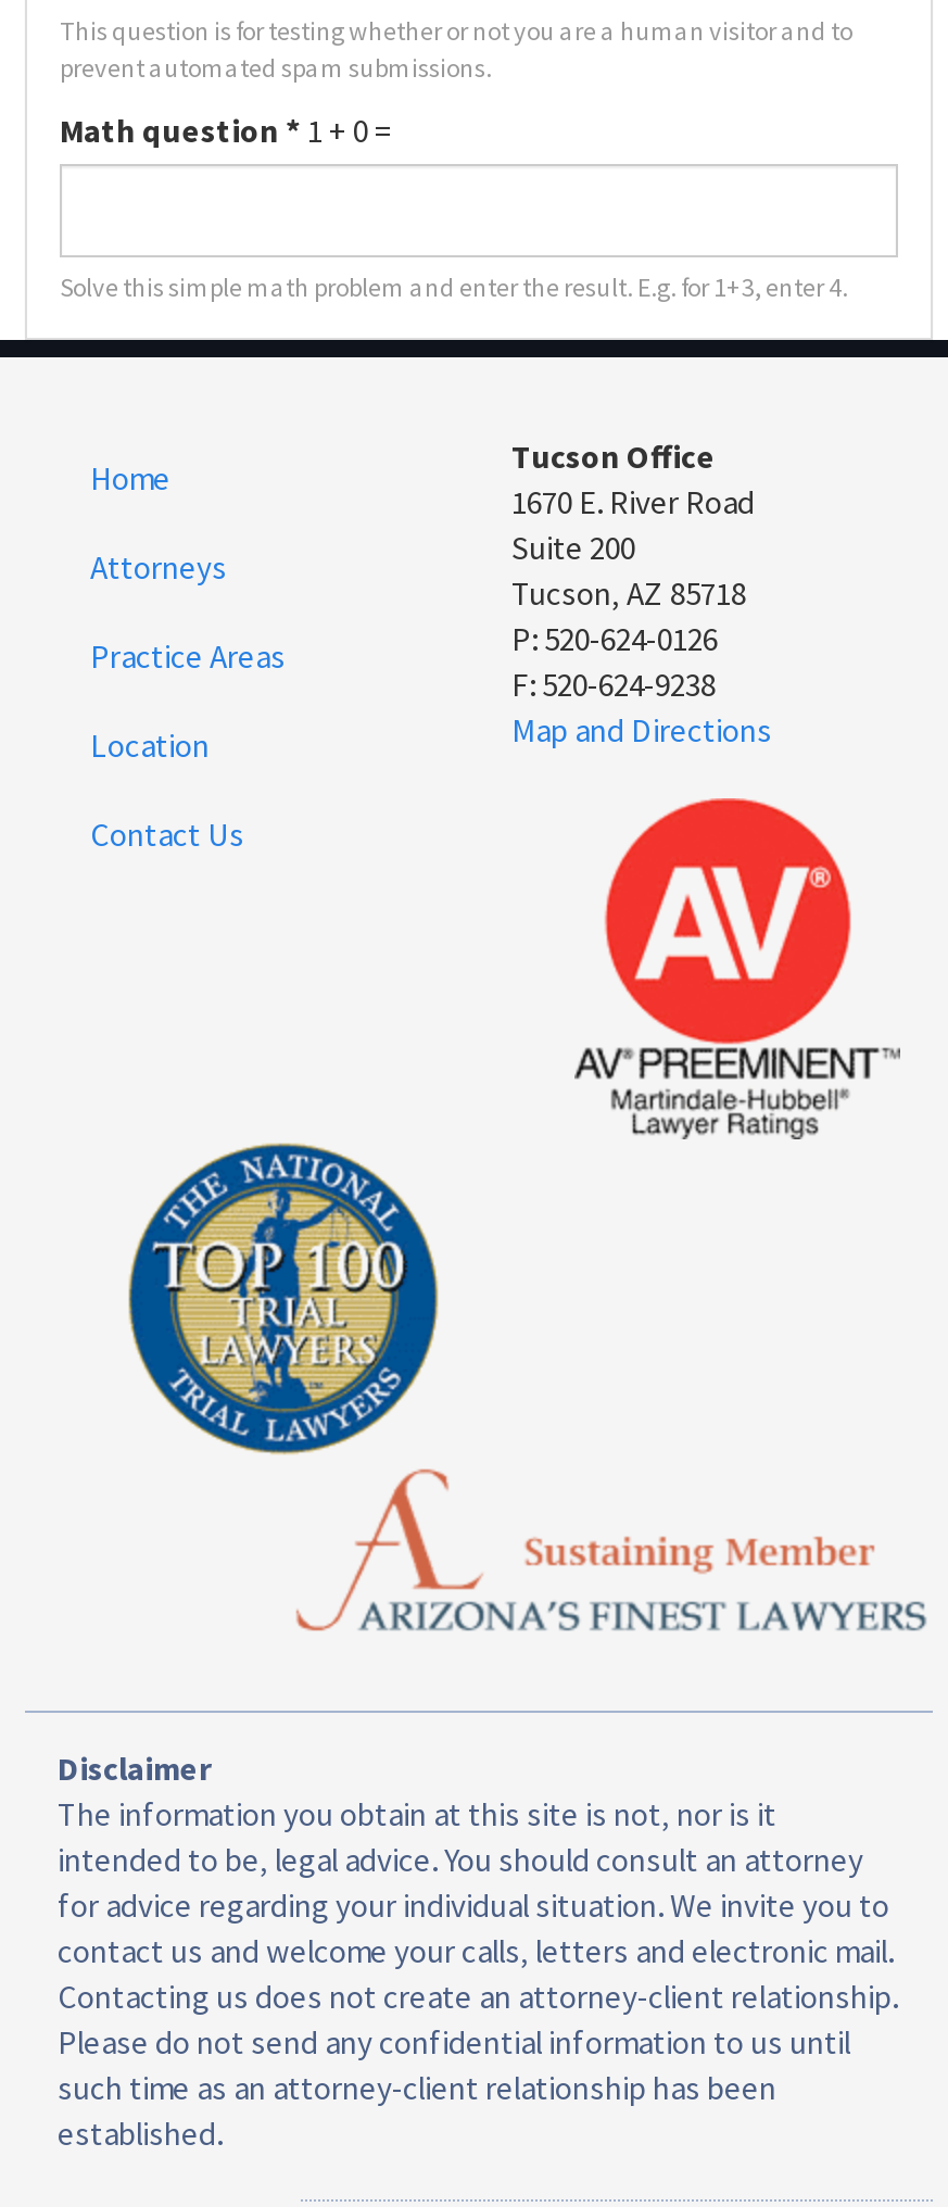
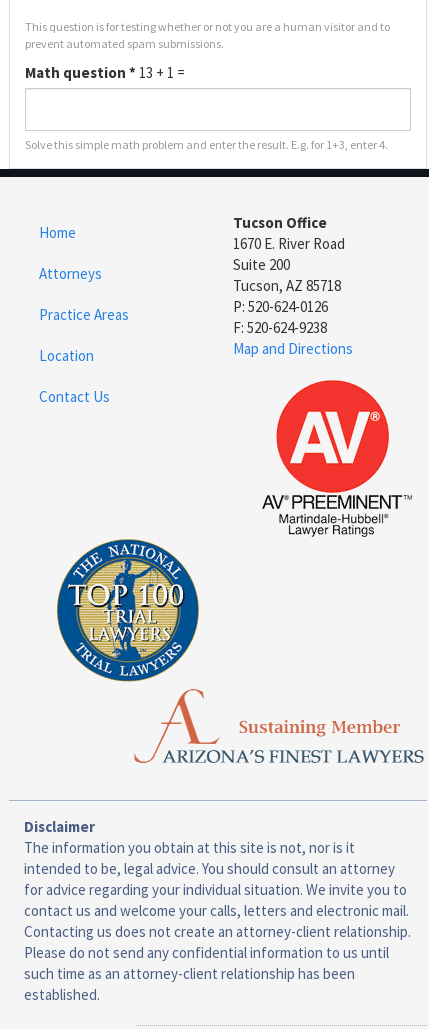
- Math question * 1 + 0 =
+ Math question * 13 + 1 =
